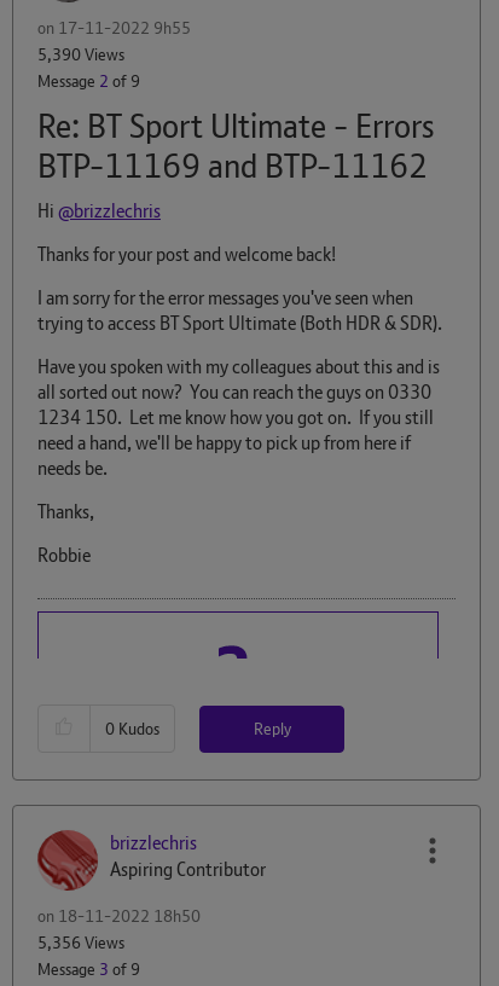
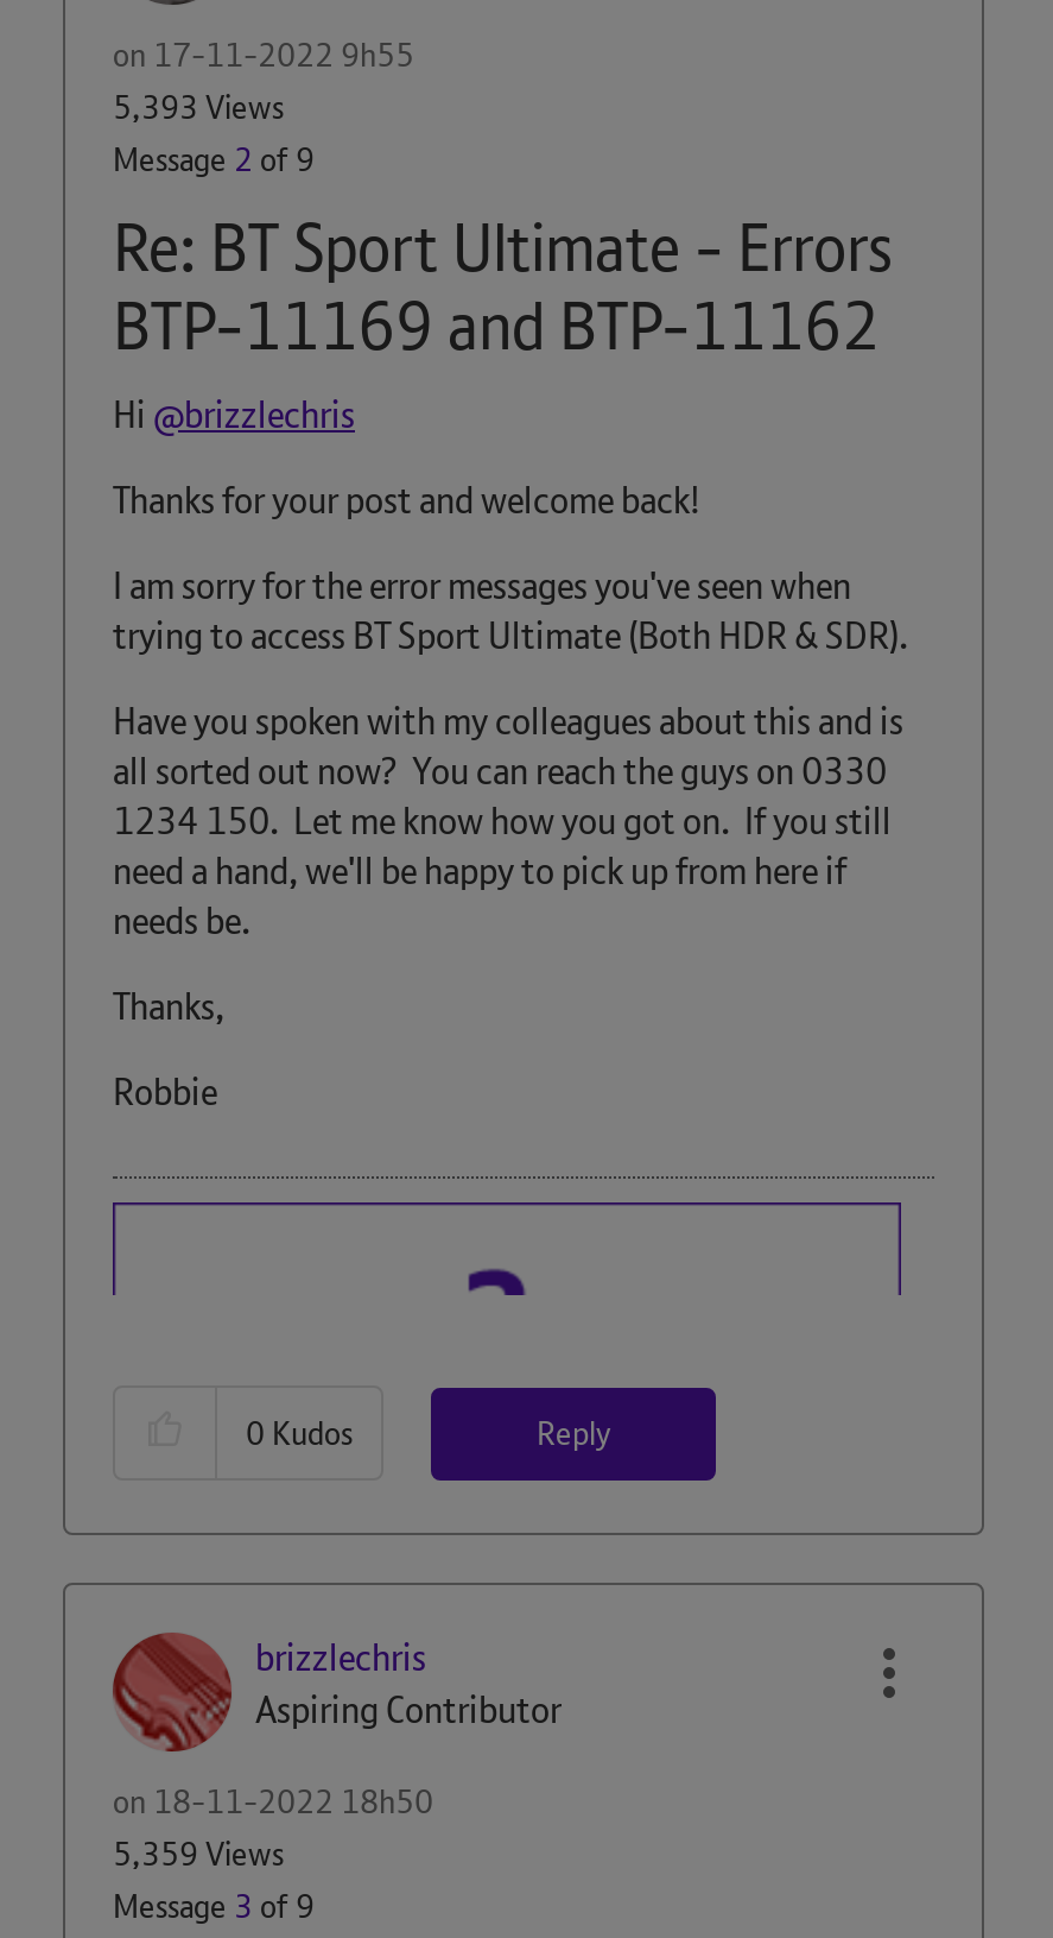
- 5,390 Views
+ 5,393 Views

- 5,356 Views
+ 5,359 Views
